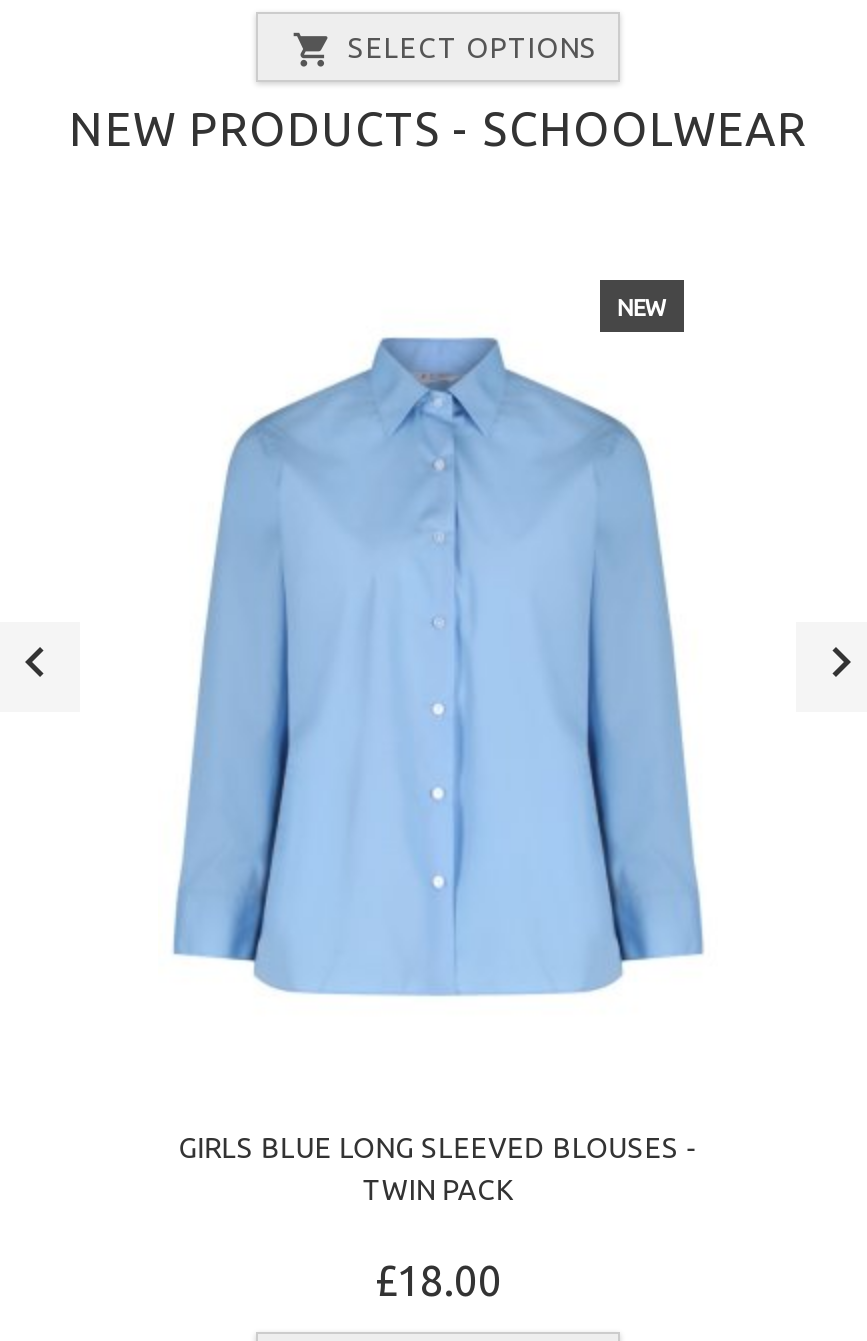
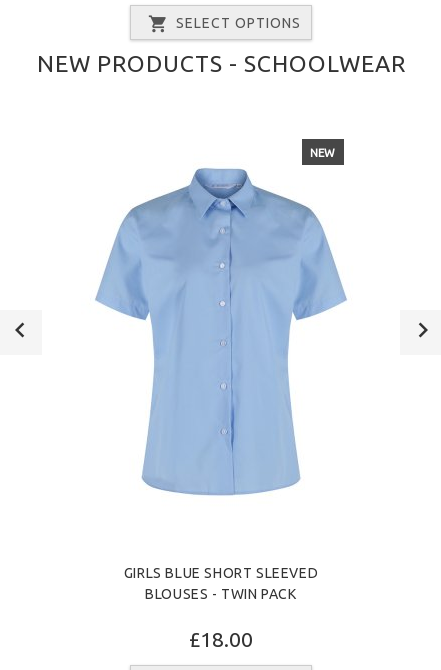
- [image]
+ [image]

- GIRLS BLUE LONG SLEEVED BLOUSES -
- TWIN PACK
+ GIRLS BLUE SHORT SLEEVED
+ BLOUSES - TWIN PACK
